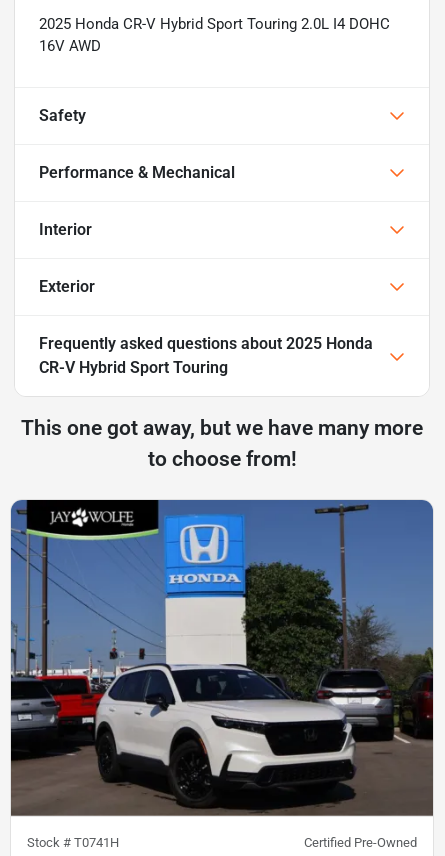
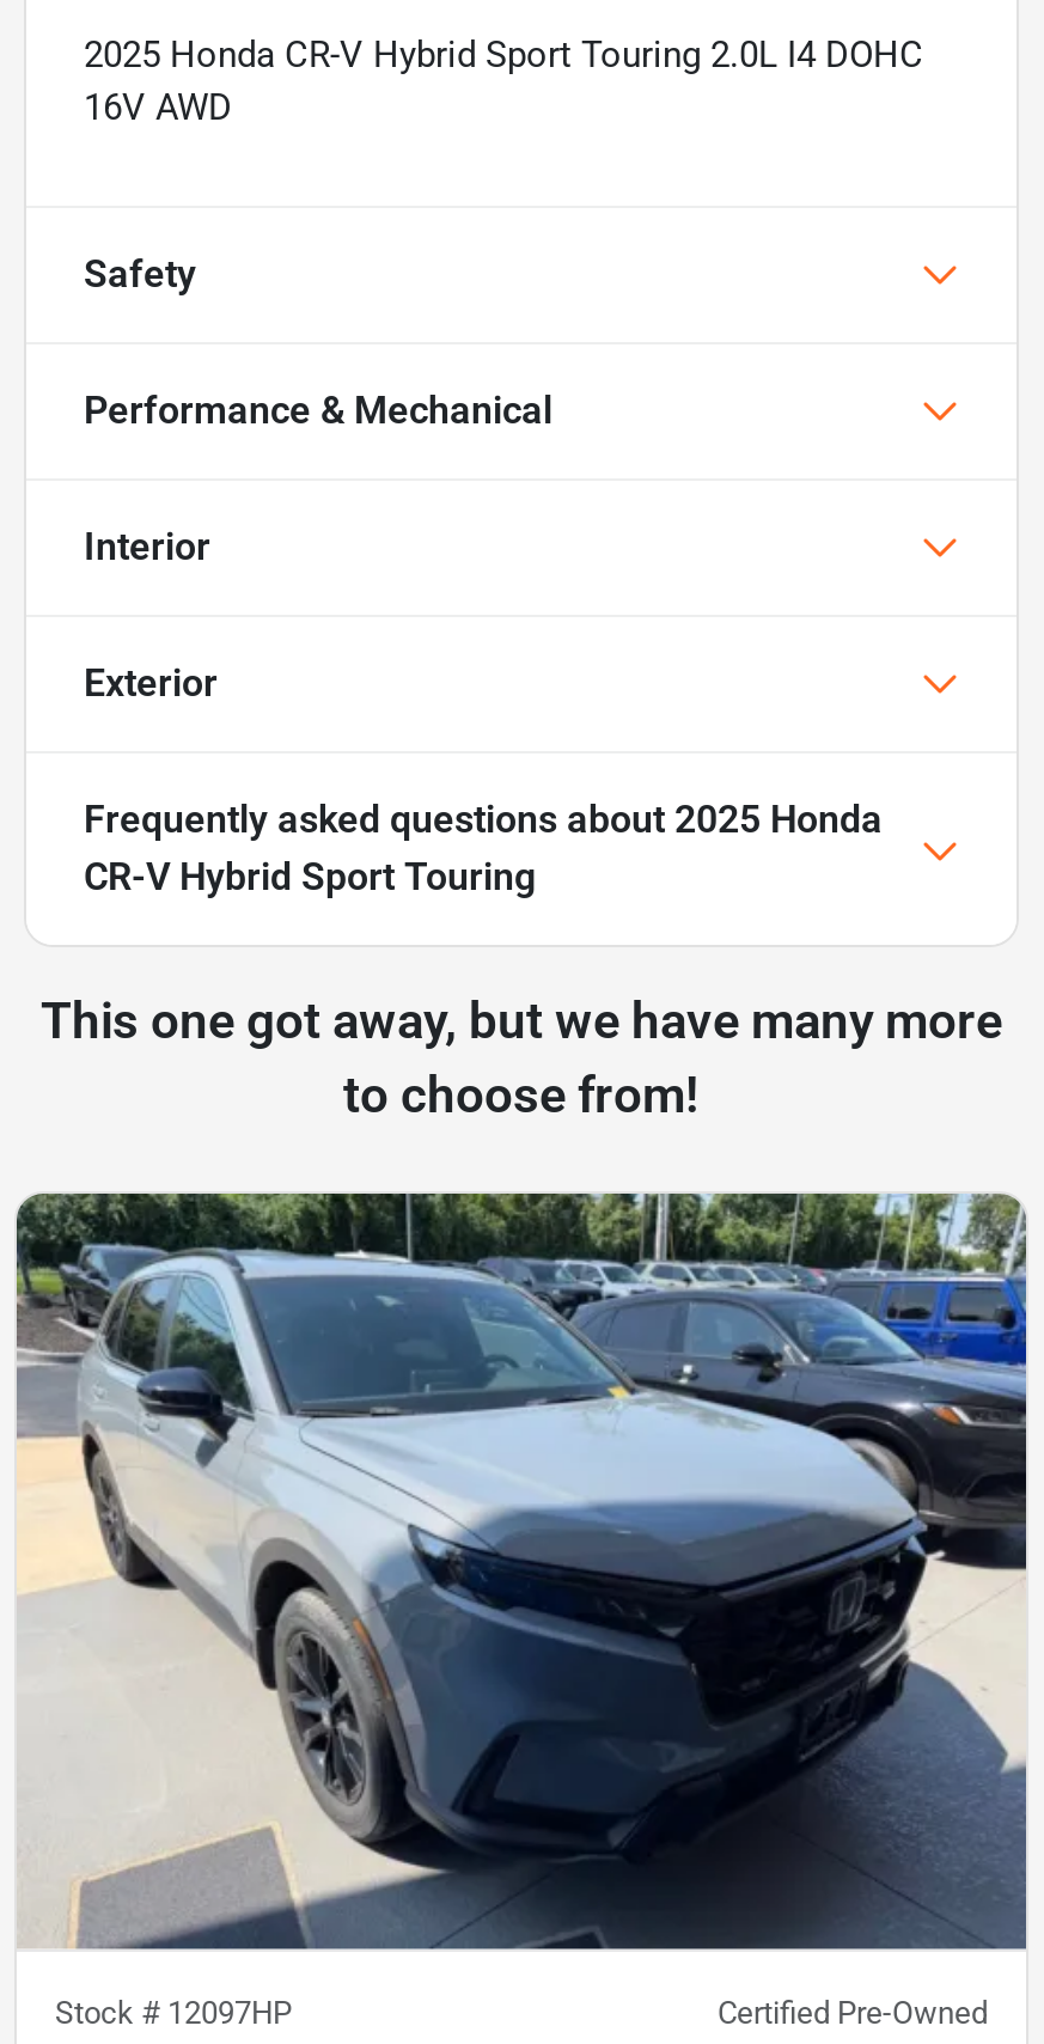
- [image]
- Stock #T0741H
+ [image]
+ Stock #12097HP
